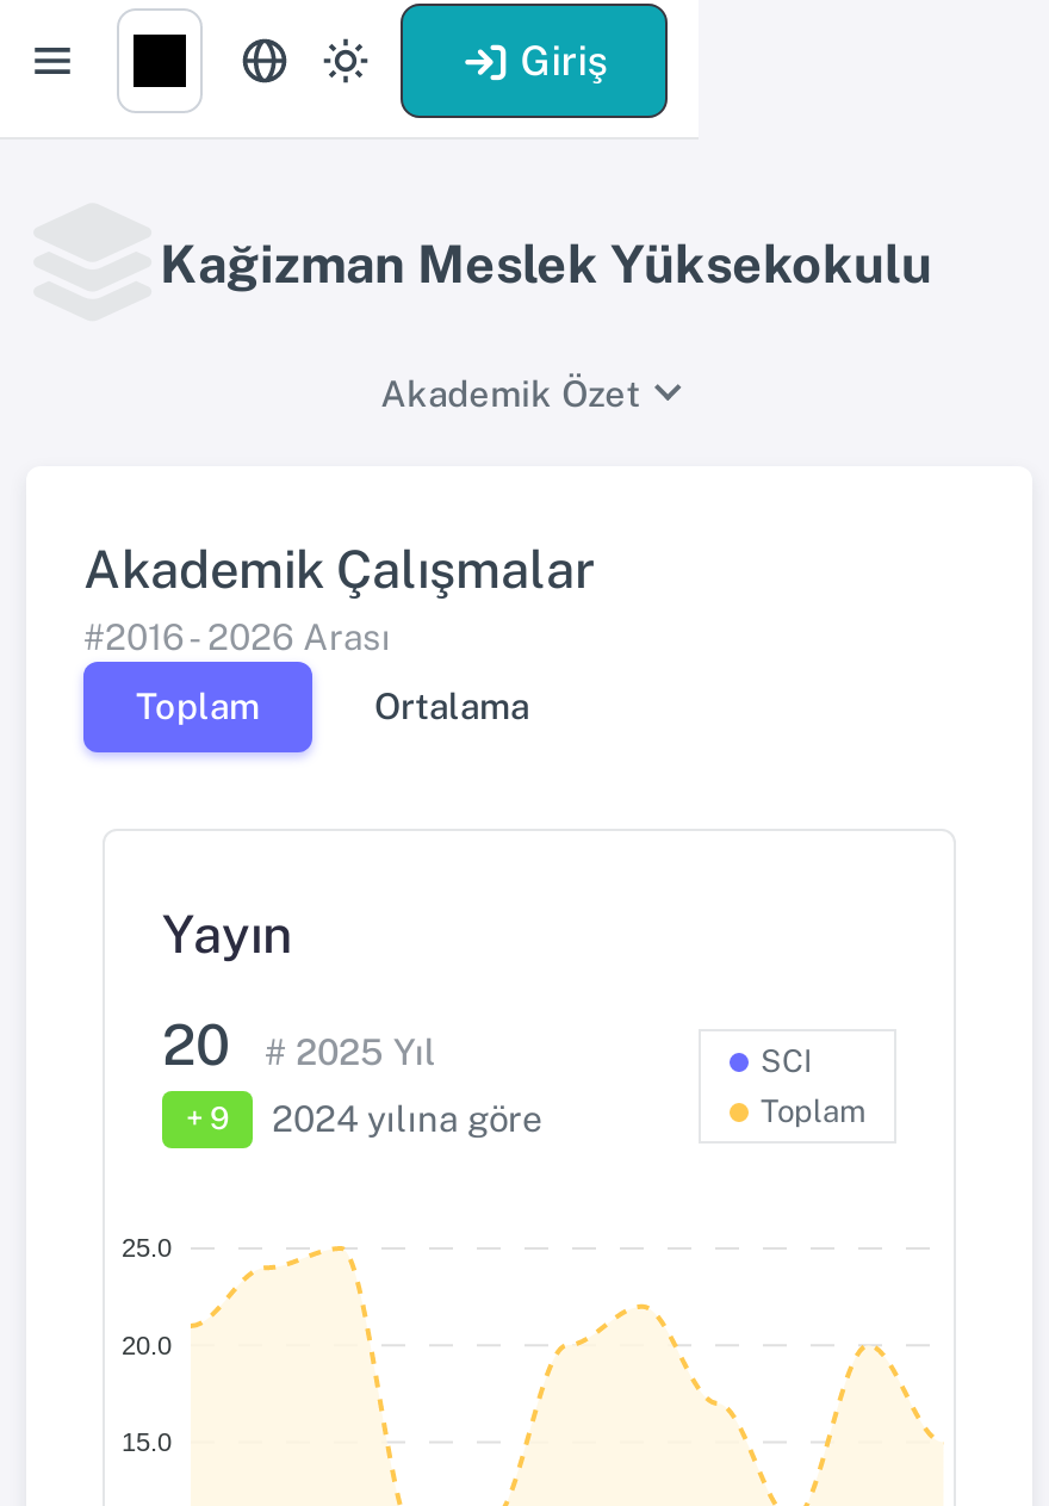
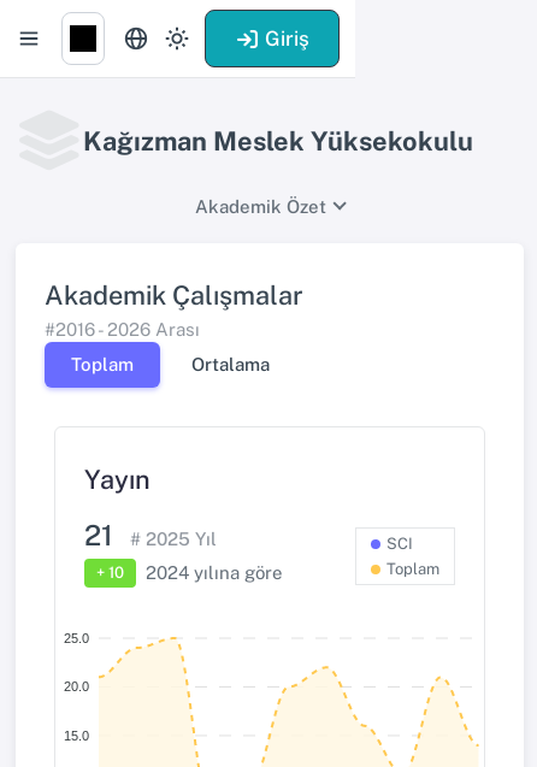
- Kağizman Meslek Yüksekokulu
+ Kağızman Meslek Yüksekokulu

- 20 # 2025 Yıl
+ 21 # 2025 Yıl

- + 9 2024 yılına göre
+ + 10 2024 yılına göre
